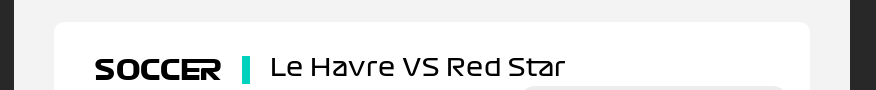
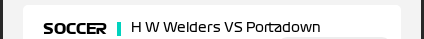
- Le Havre VS Red Star
+ H W Welders VS Portadown
